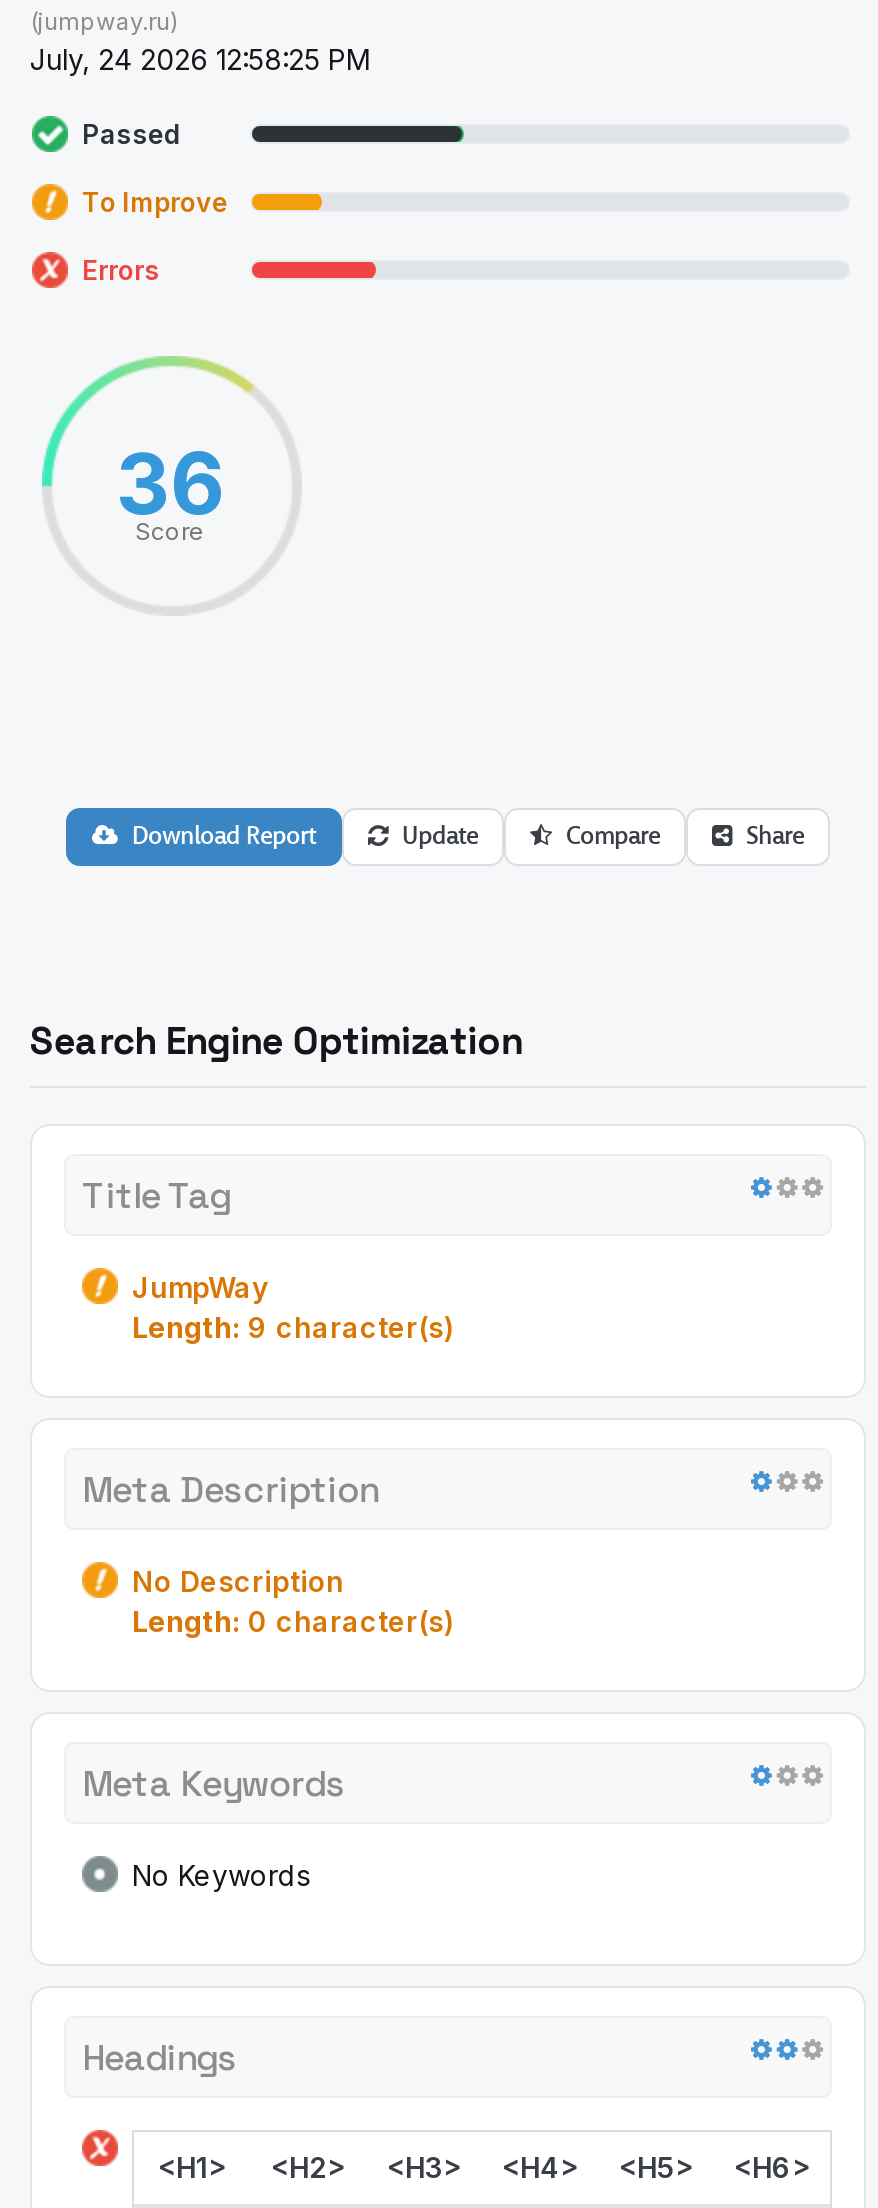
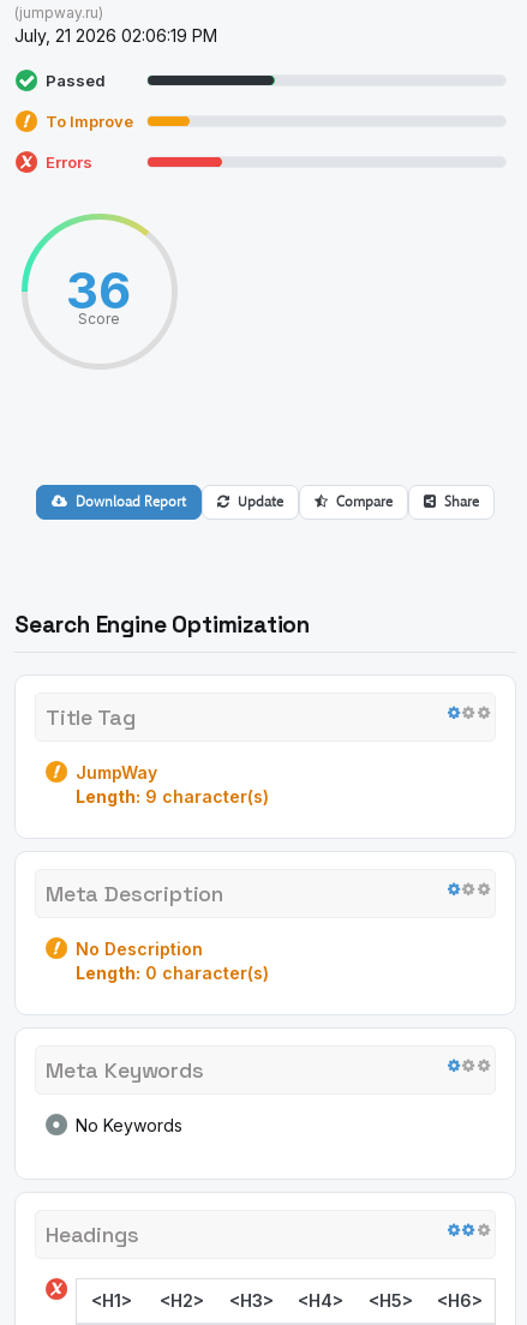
- July, 24 2026 12:58:25 PM
+ July, 21 2026 02:06:19 PM
